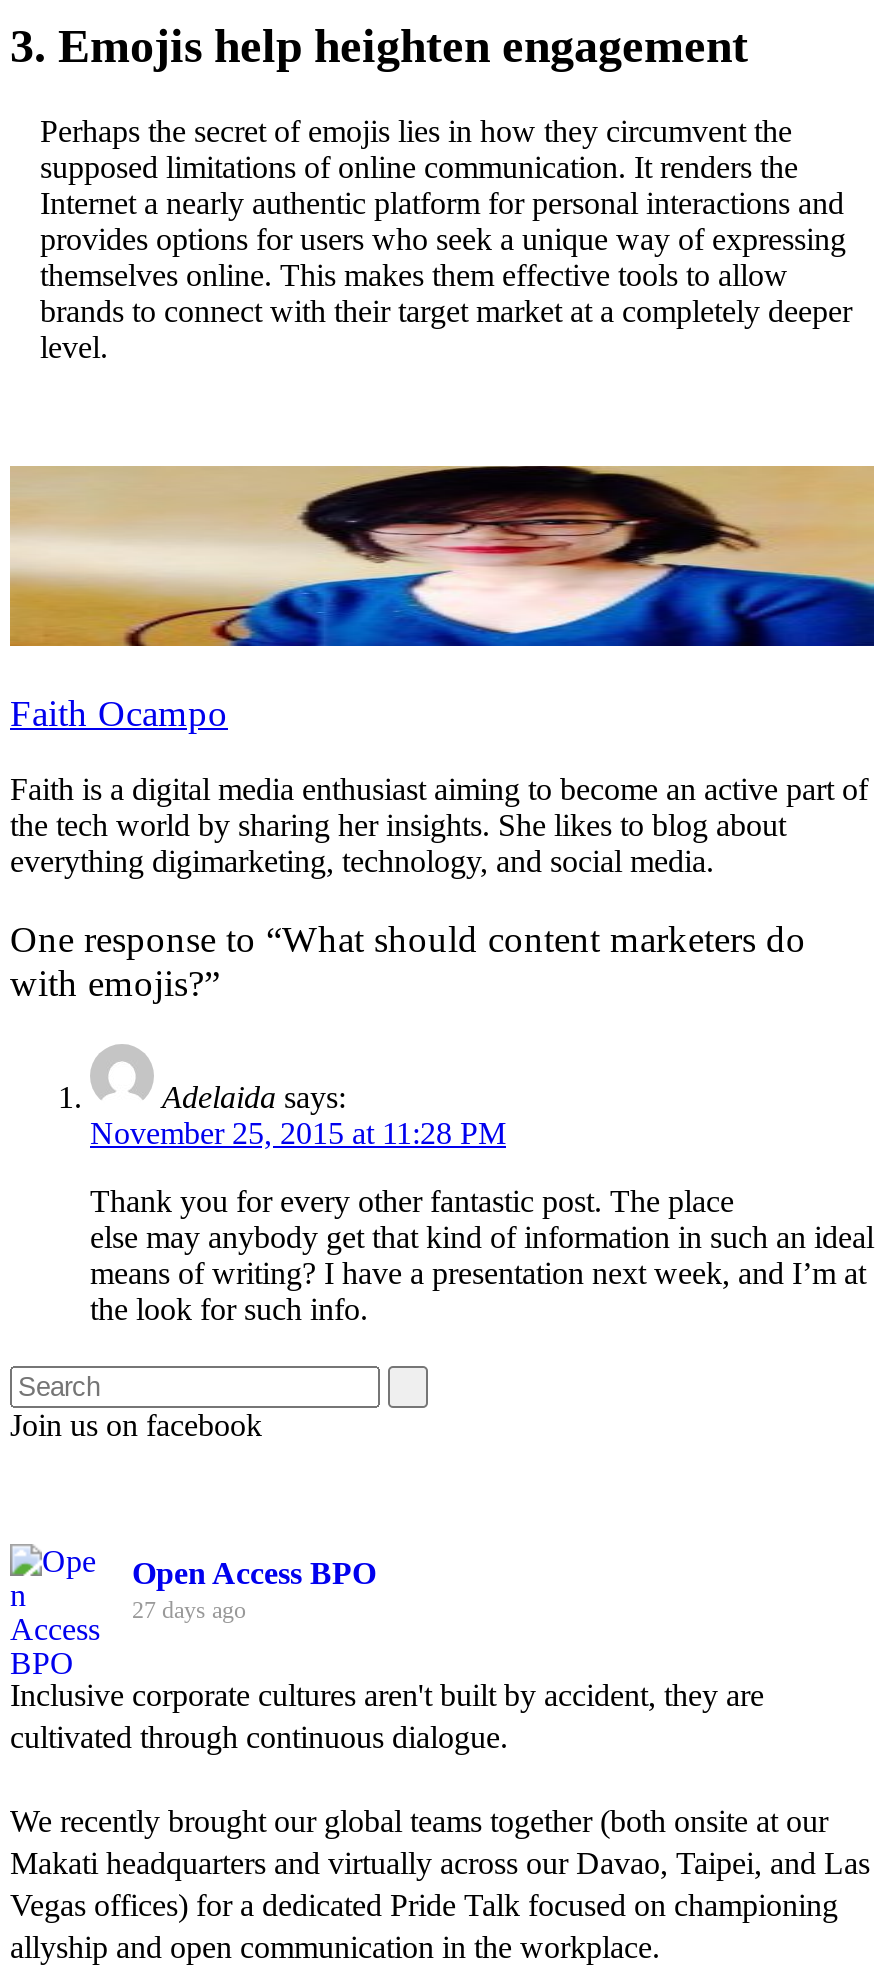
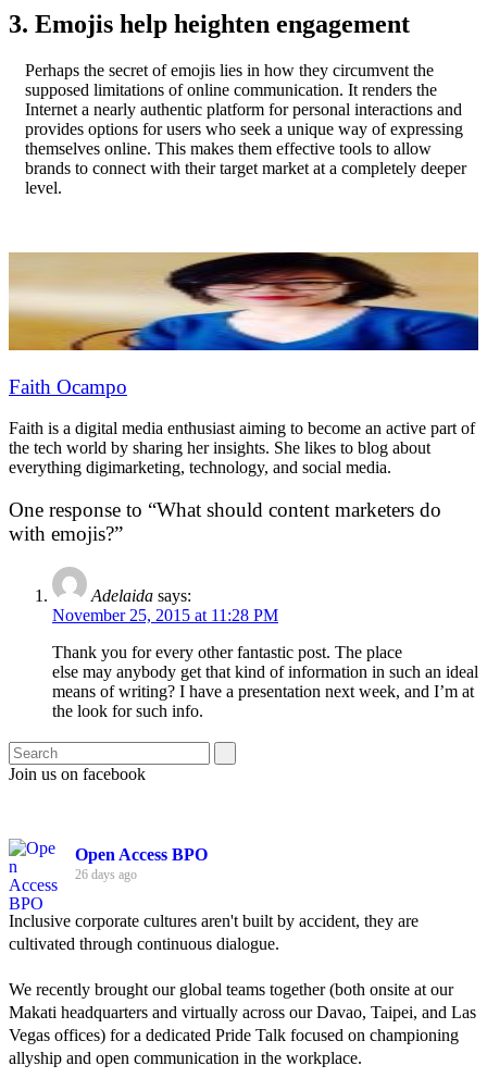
- 27 days ago
+ 26 days ago
